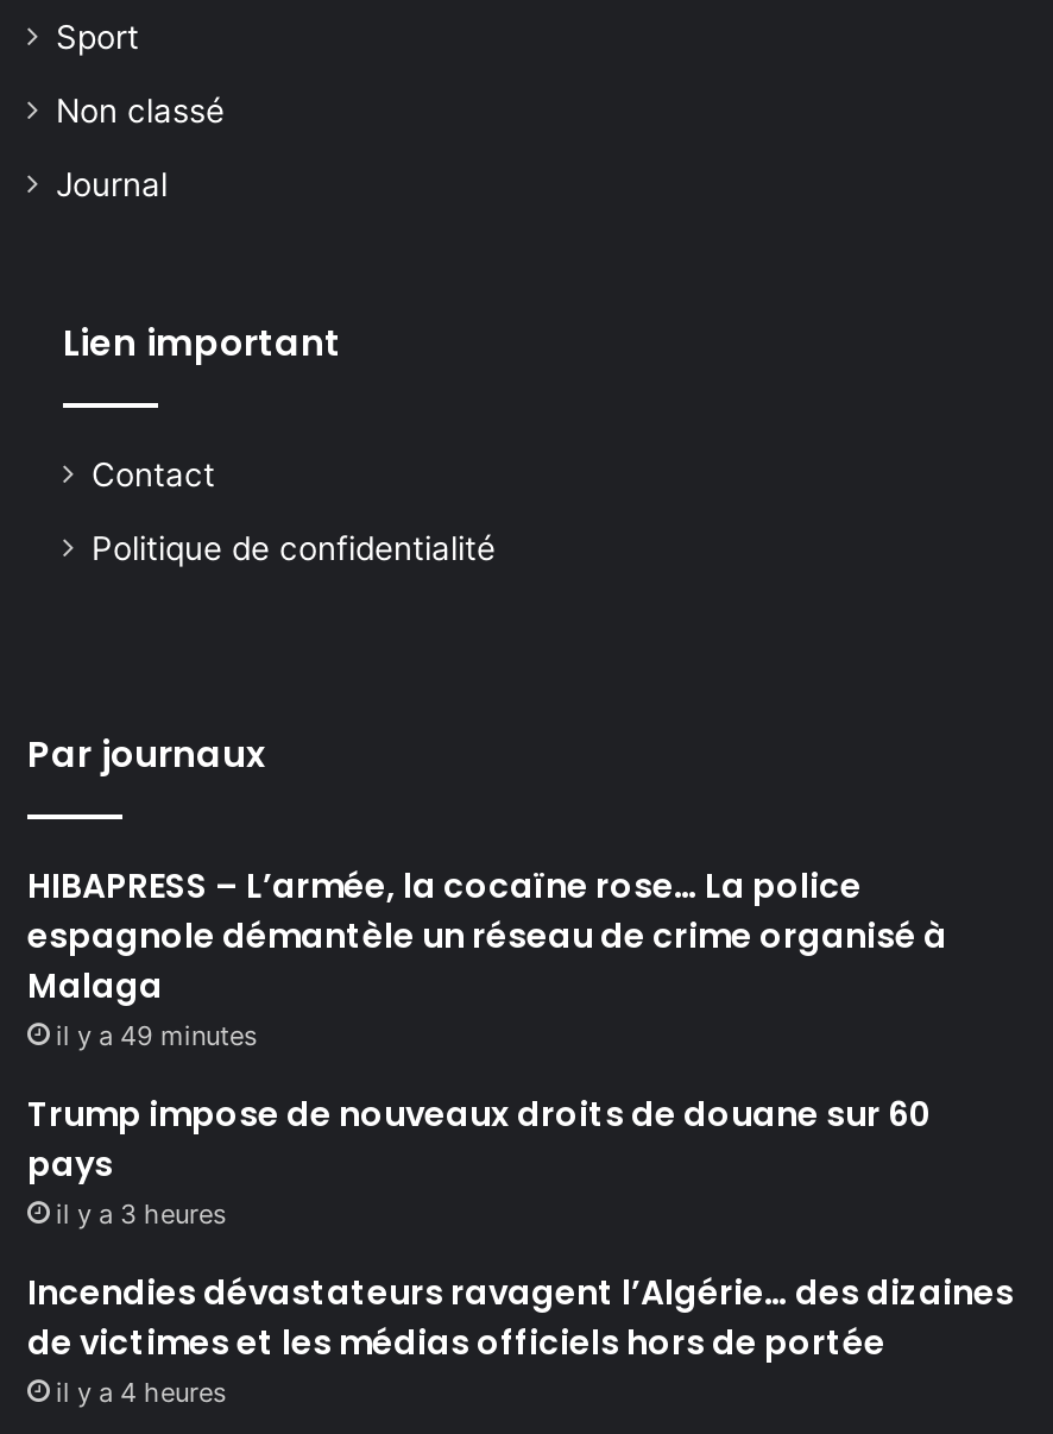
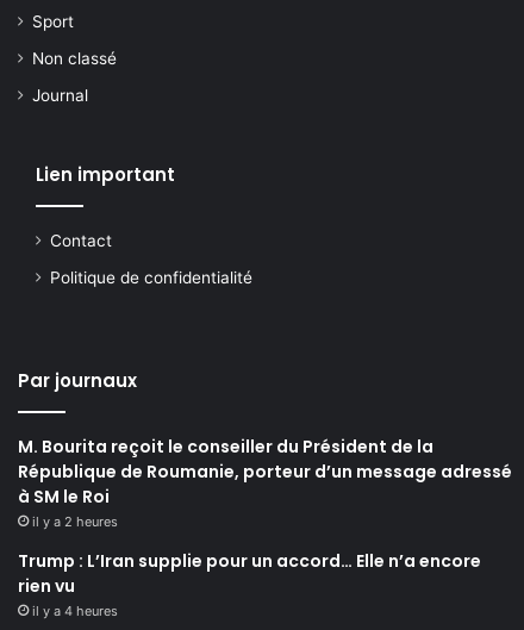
- HIBAPRESS – L’armée, la cocaïne rose… La police
- espagnole démantèle un réseau de crime organisé à
- Malaga
- il y a 49 minutes
- Trump impose de nouveaux droits de douane sur 60
- pays
- il y a 3 heures
- Incendies dévastateurs ravagent l’Algérie… des dizaines
- de victimes et les médias officiels hors de portée
+ M. Bourita reçoit le conseiller du Président de la
+ République de Roumanie, porteur d’un message adressé
+ à SM le Roi
+ il y a 2 heures
+ Trump : L’Iran supplie pour un accord… Elle n’a encore
+ rien vu
